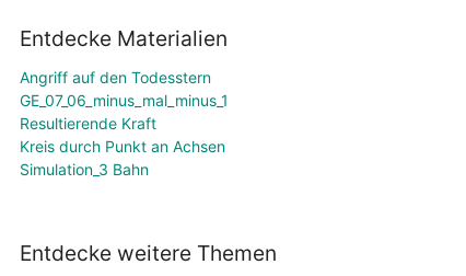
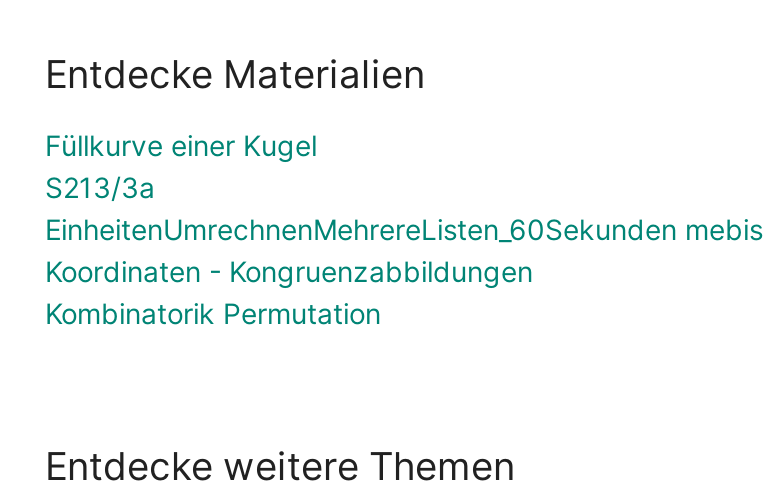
- Angriff auf den Todesstern
- GE_07_06_minus_mal_minus_1
- Resultierende Kraft
- Kreis durch Punkt an Achsen
- Simulation_3 Bahn
+ Füllkurve einer Kugel
+ S213/3a
+ EinheitenUmrechnenMehrereListen_60Sekunden mebis
+ Koordinaten - Kongruenzabbildungen
+ Kombinatorik Permutation
